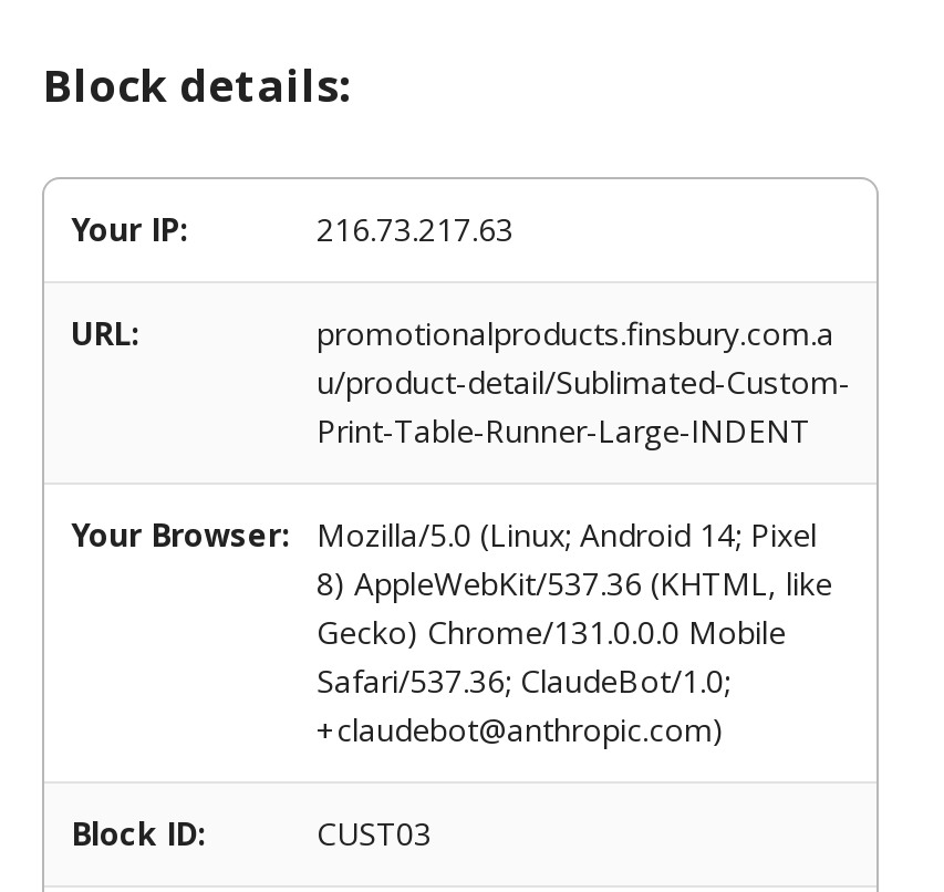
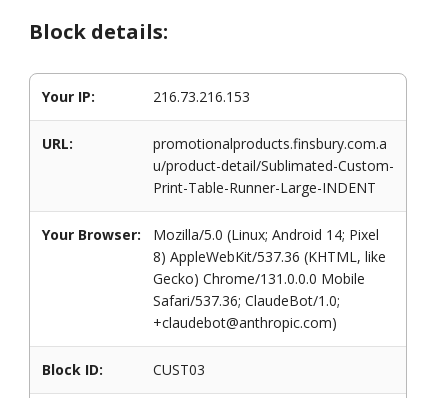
- 216.73.217.63
+ 216.73.216.153
